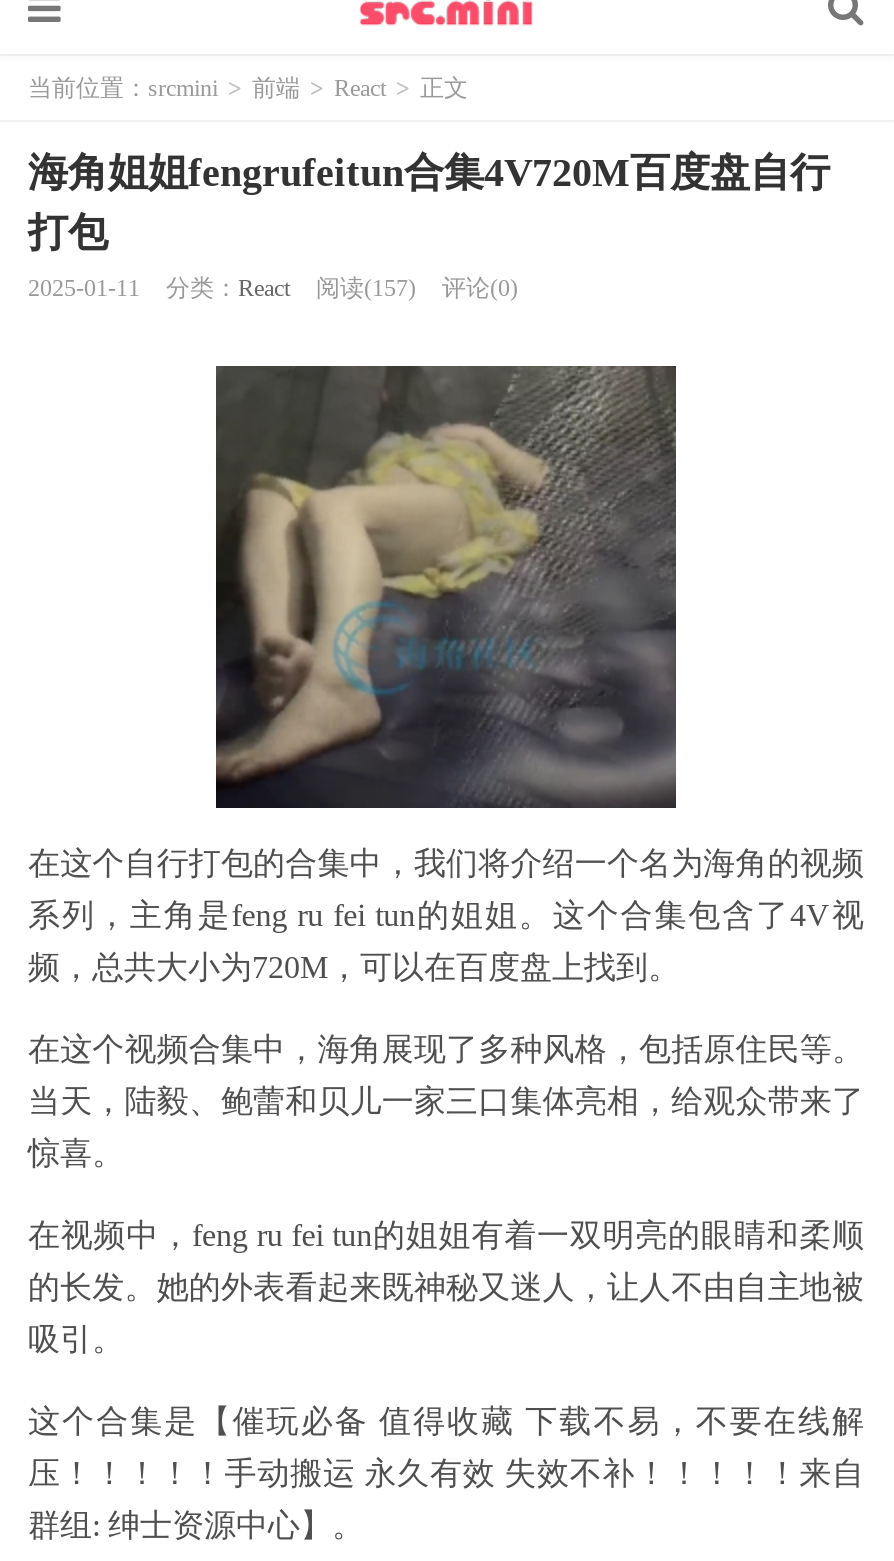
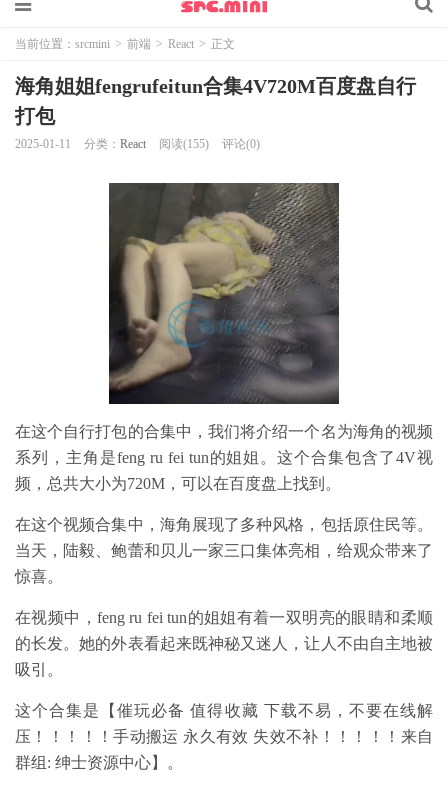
- 2025-01-11 分类：React 阅读(157) 评论(0)
+ 2025-01-11 分类：React 阅读(155) 评论(0)
